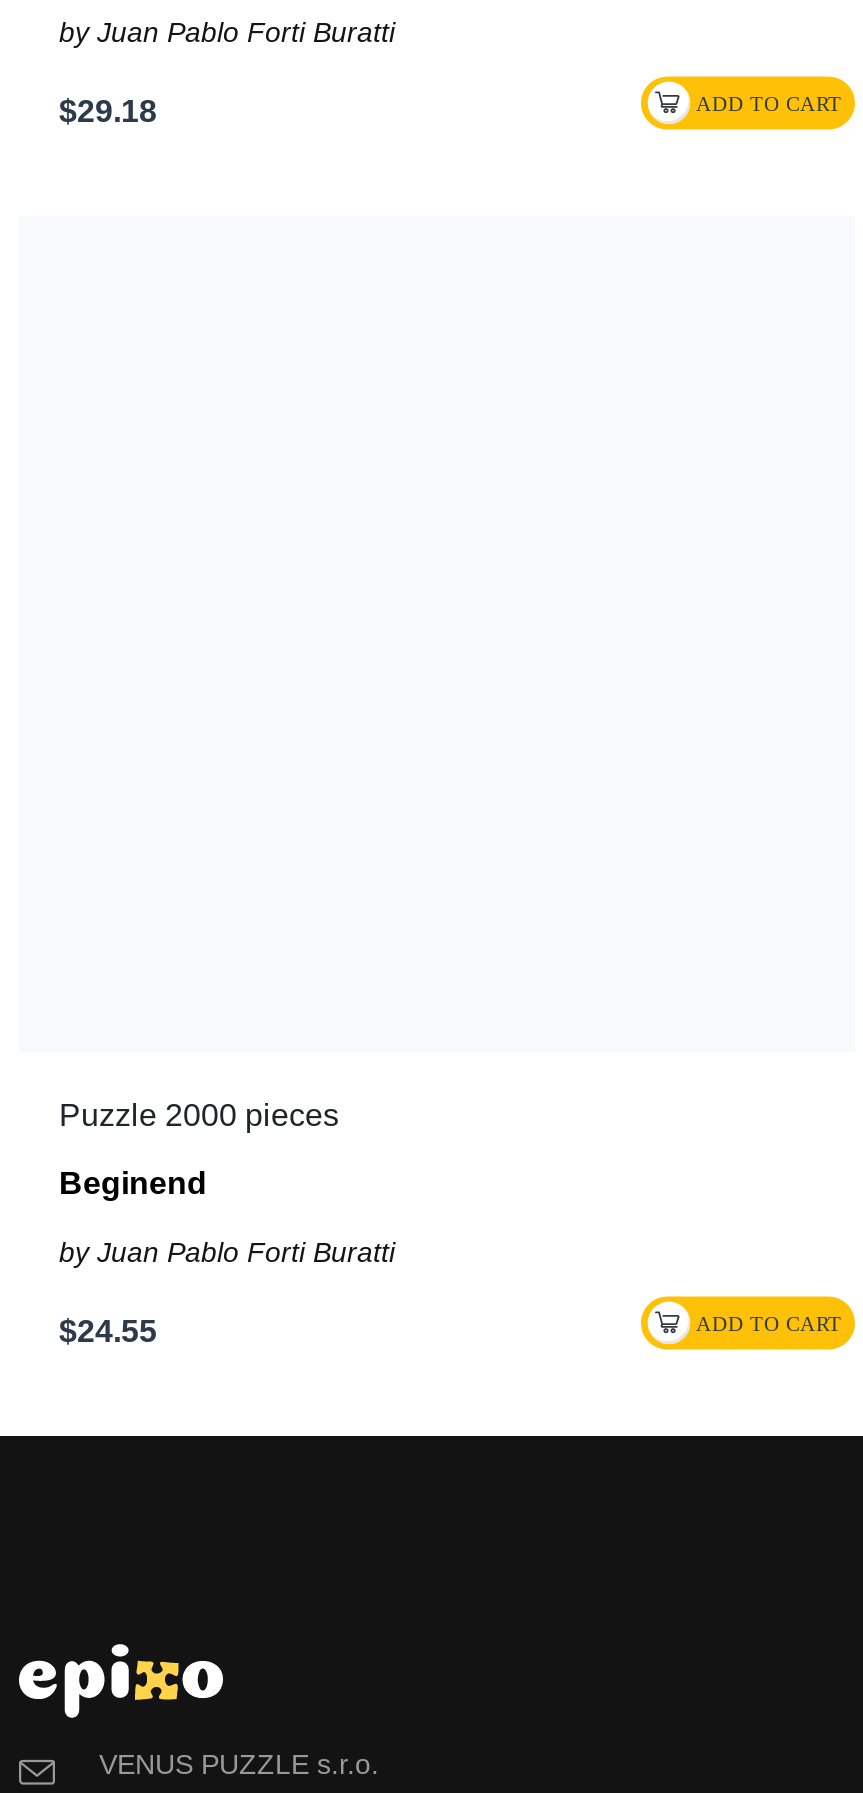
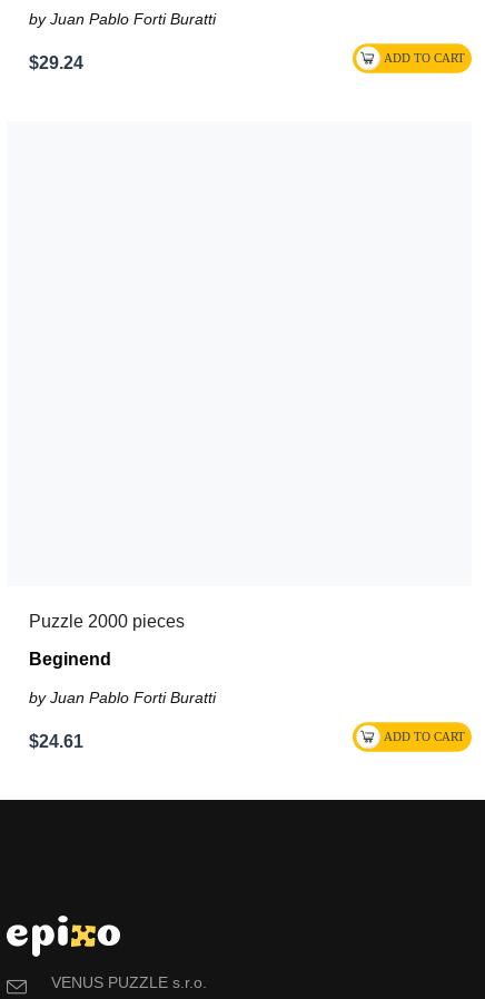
- $29.18
+ $29.24

- $24.55
+ $24.61
